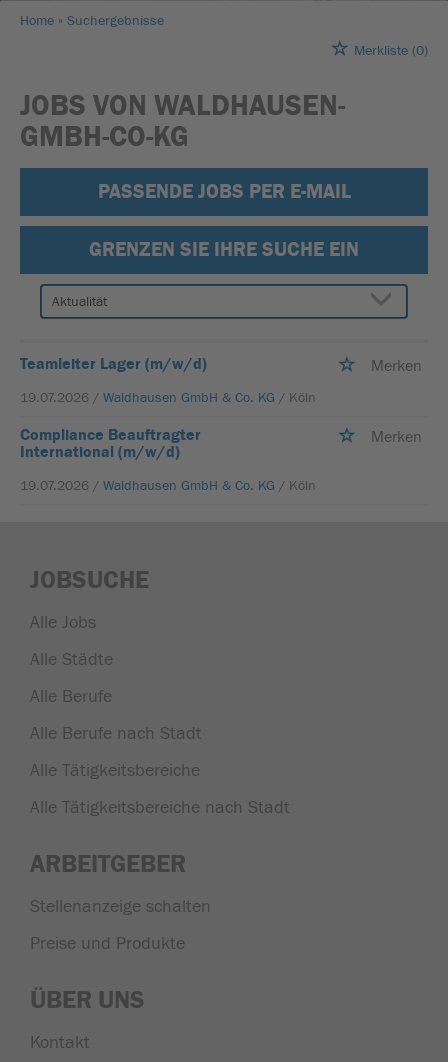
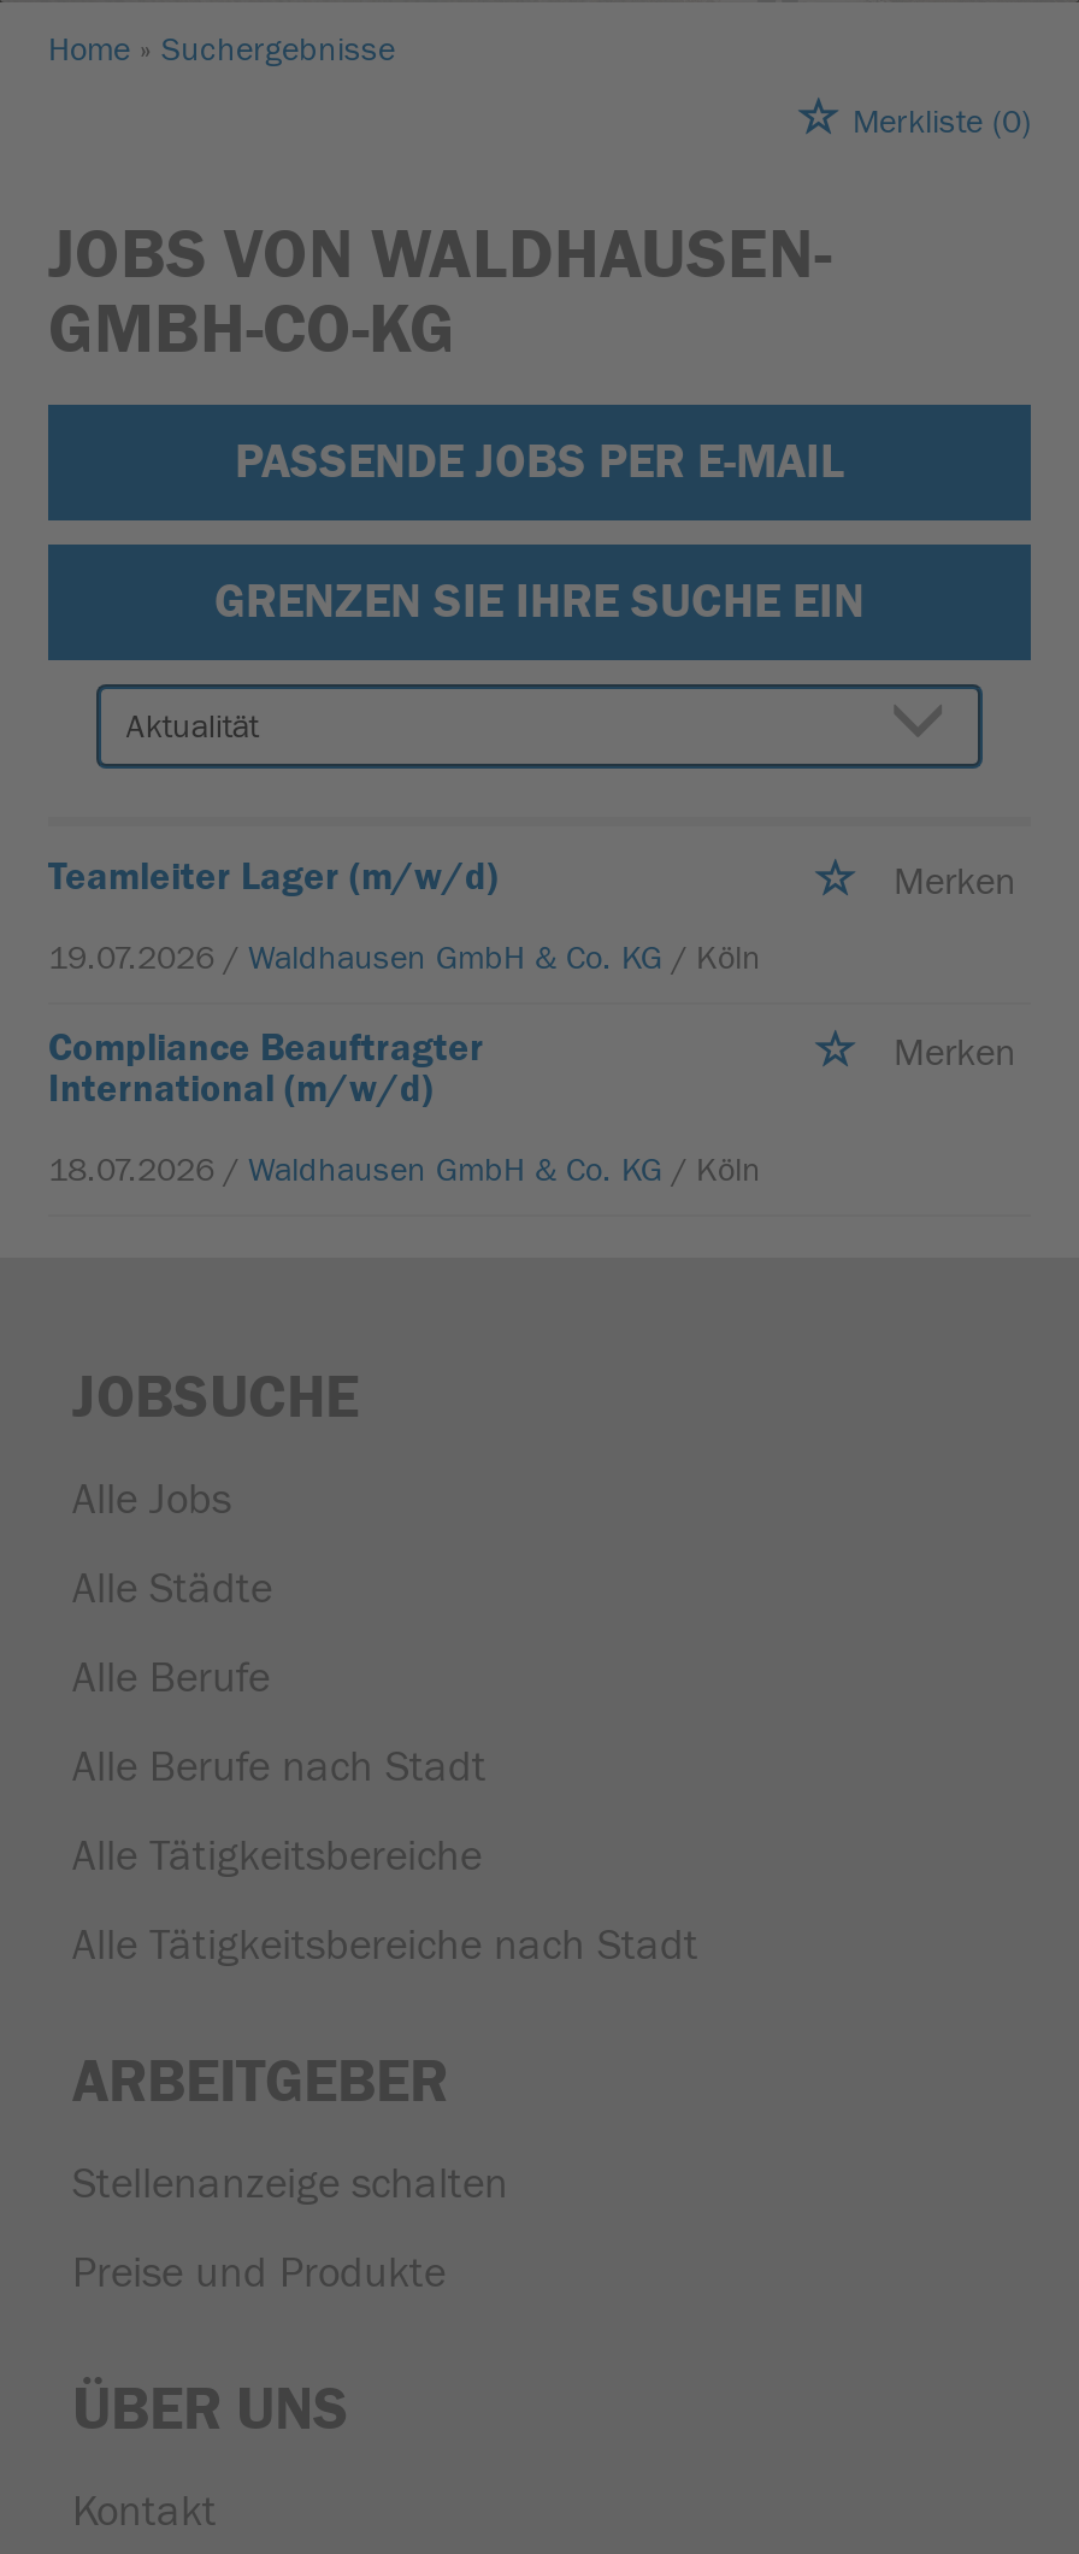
- 19.07.2026 / Waldhausen GmbH & Co. KG / Köln
+ 18.07.2026 / Waldhausen GmbH & Co. KG / Köln
